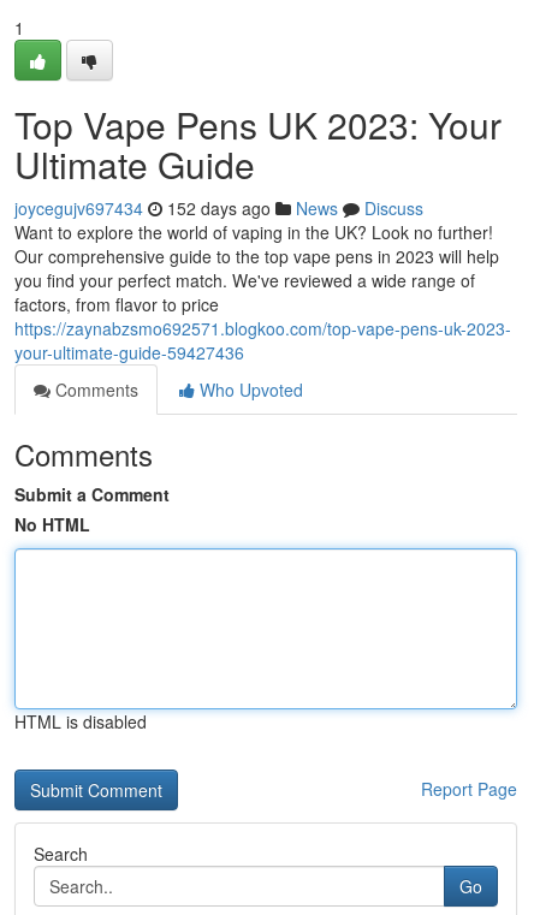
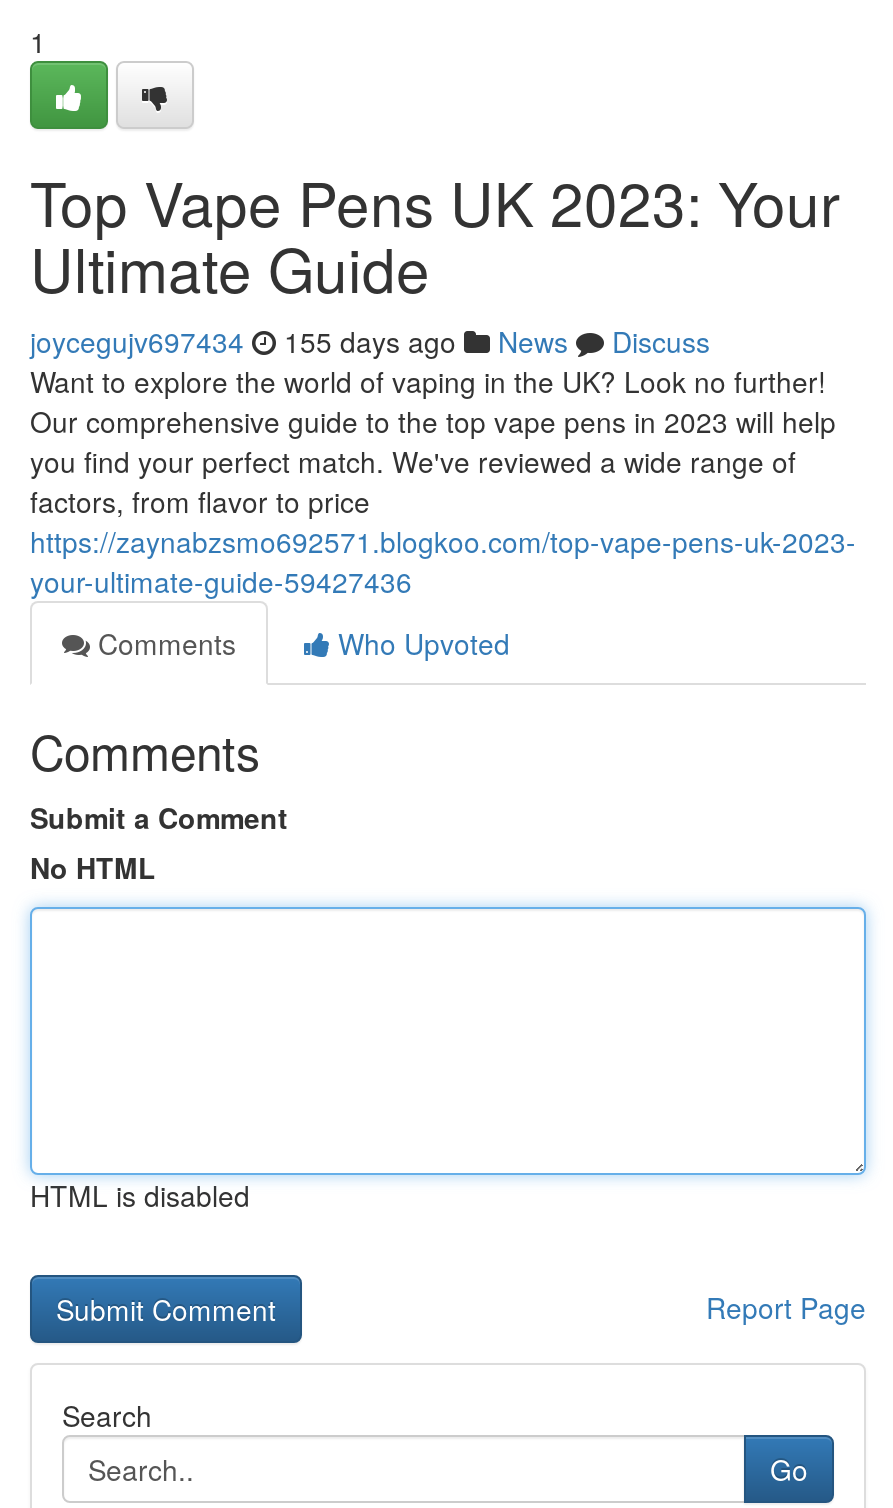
- joycegujv697434 152 days ago News Discuss
+ joycegujv697434 155 days ago News Discuss
